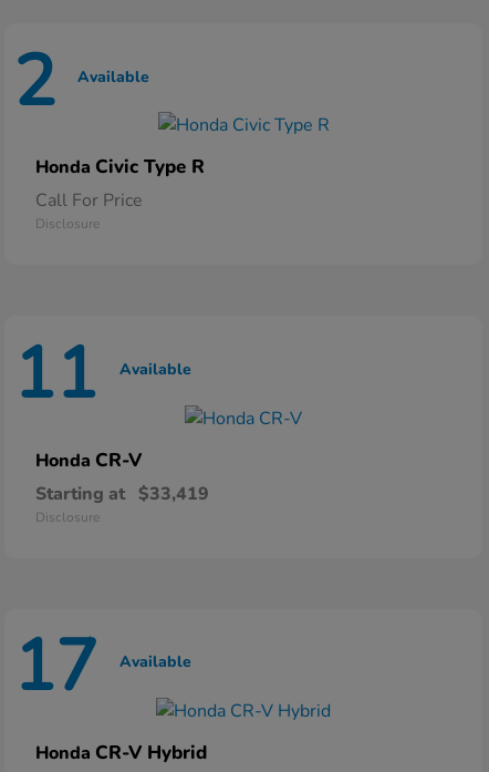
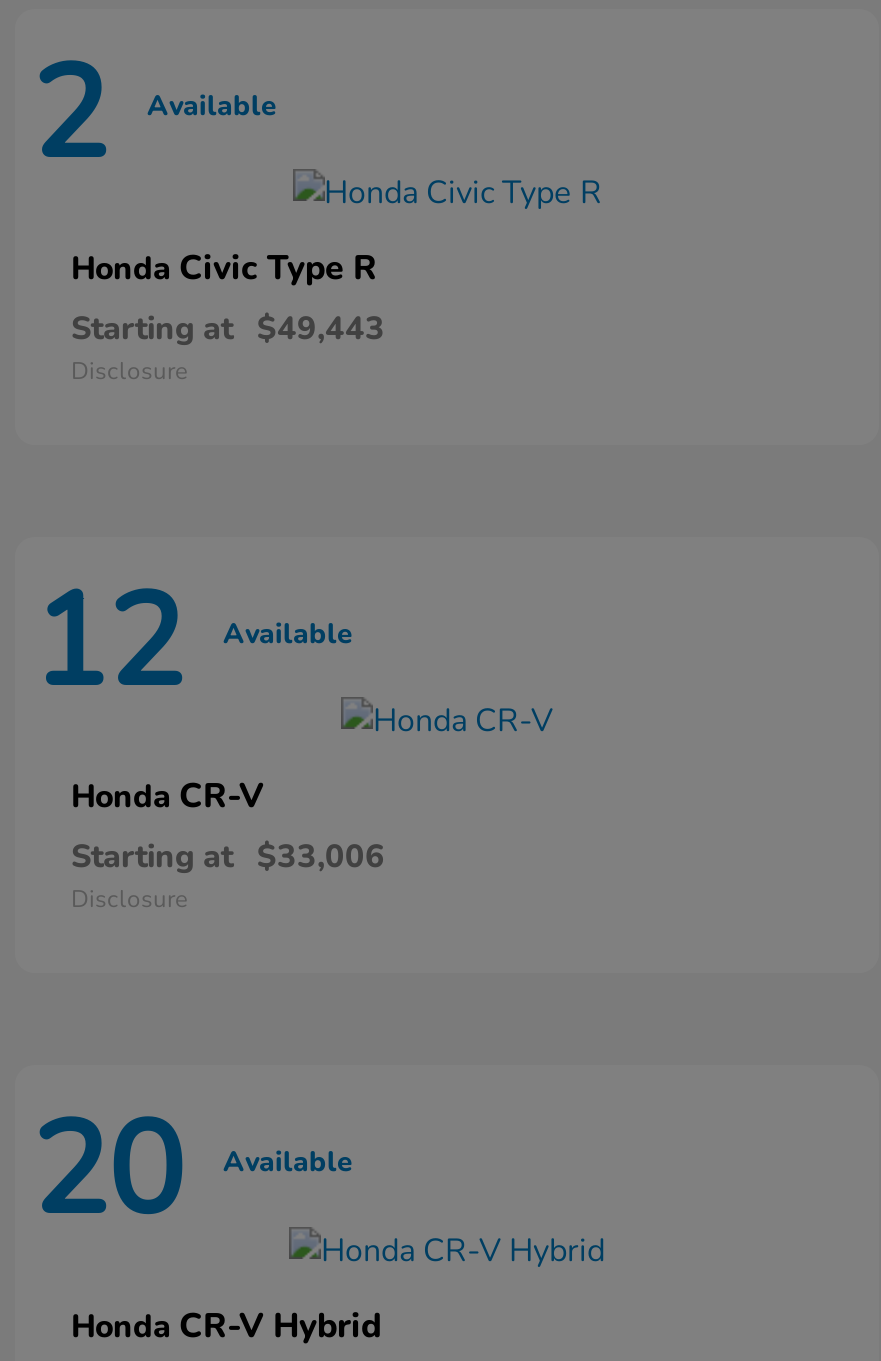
- Call For Price
+ Starting at $49,443

- 11 Available
+ 12 Available

- Starting at $33,419
+ Starting at $33,006

- 17 Available
+ 20 Available
